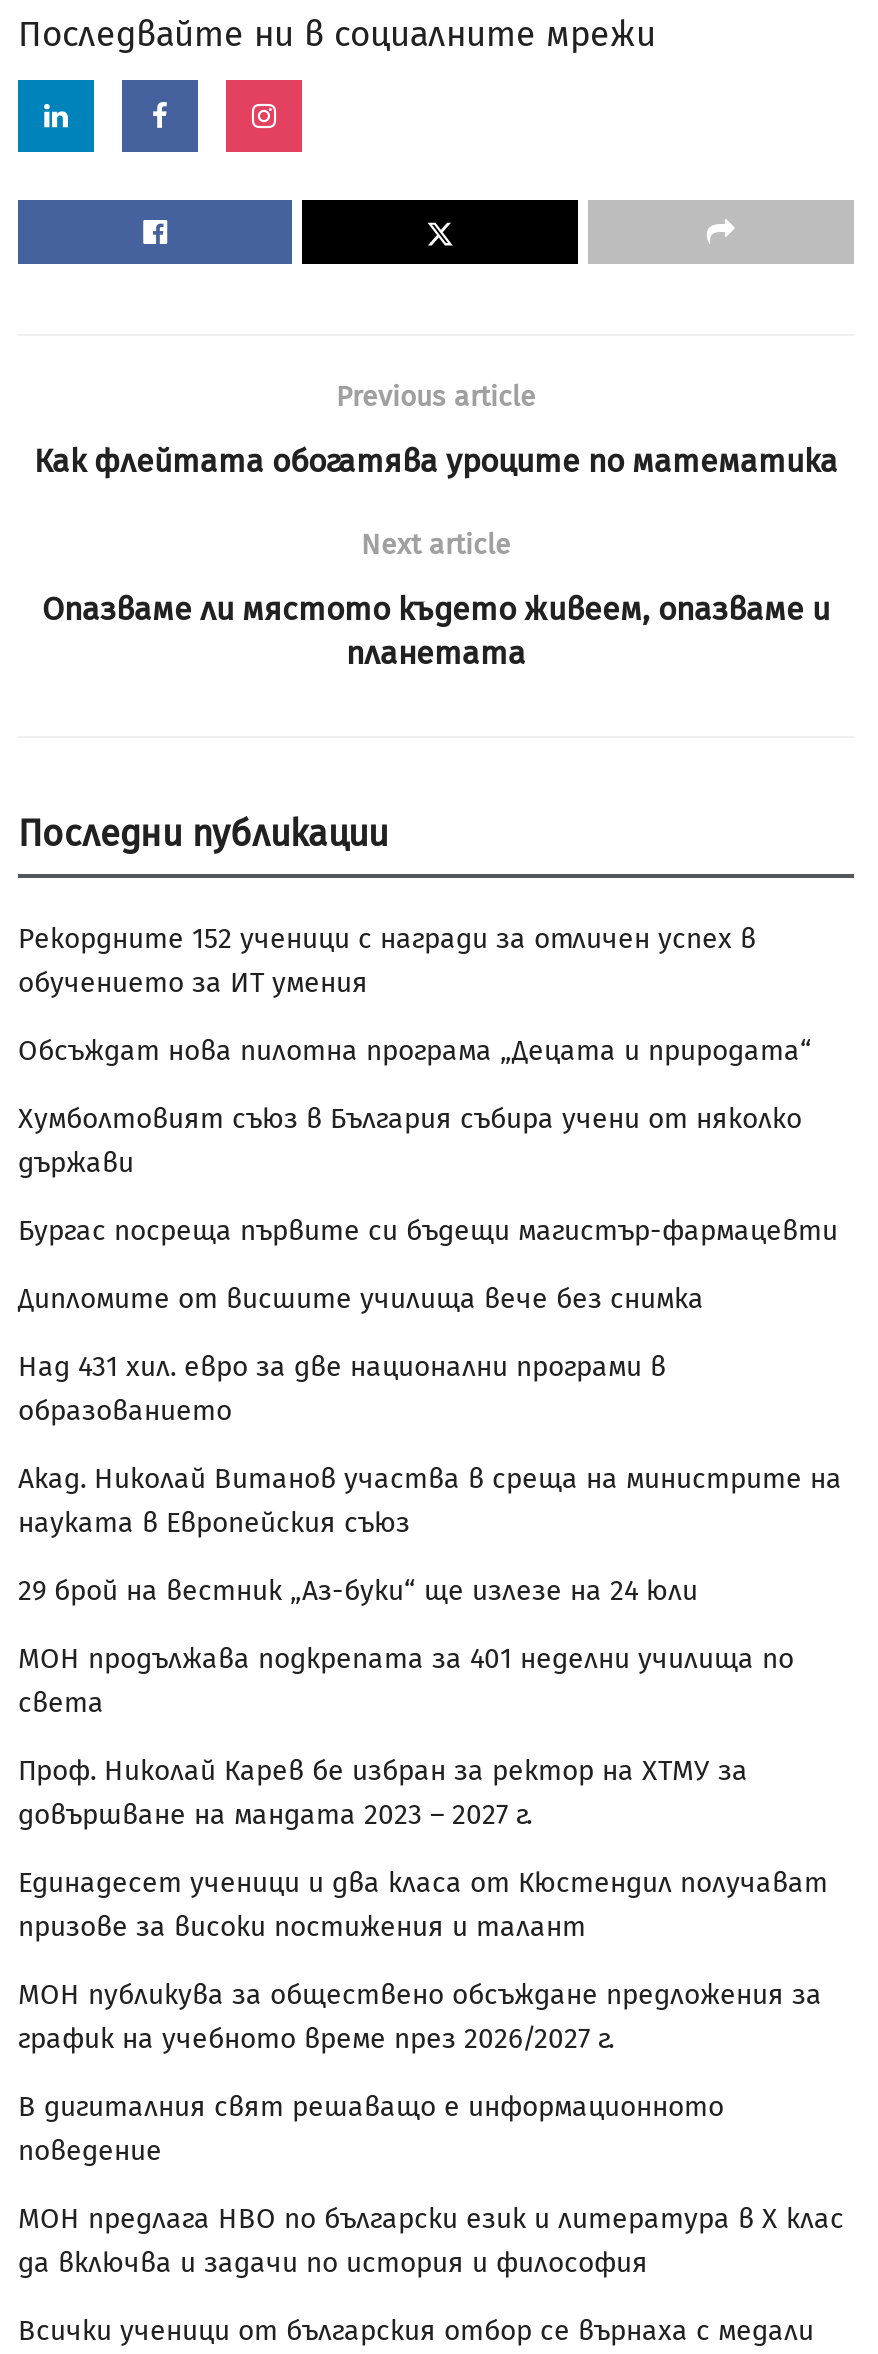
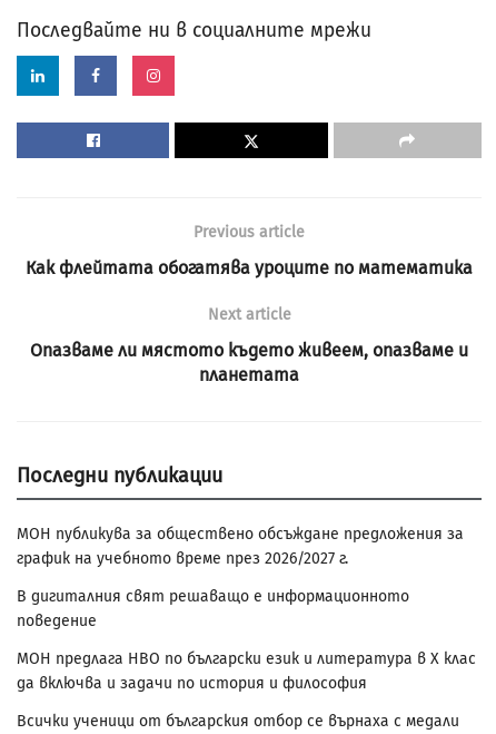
- Рекордните 152 ученици с награди за отличен успех в
- обучението за ИТ умения
- Обсъждат нова пилотна програма „Децата и природата“
- Хумболтовият съюз в България събира учени от няколко
- държави
- Бургас посреща първите си бъдещи магистър-фармацевти
- Дипломите от висшите училища вече без снимка
- Над 431 хил. евро за две национални програми в
- образованието
- Акад. Николай Витанов участва в среща на министрите на
- науката в Европейския съюз
- 29 брой на вестник „Аз-буки“ ще излезе на 24 юли
- МОН продължава подкрепата за 401 неделни училища по
- света
- Проф. Николай Карев бе избран за ректор на ХТМУ за
- довършване на мандата 2023 – 2027 г.
- Единадесет ученици и два класа от Кюстендил получават
- призове за високи постижения и талант
